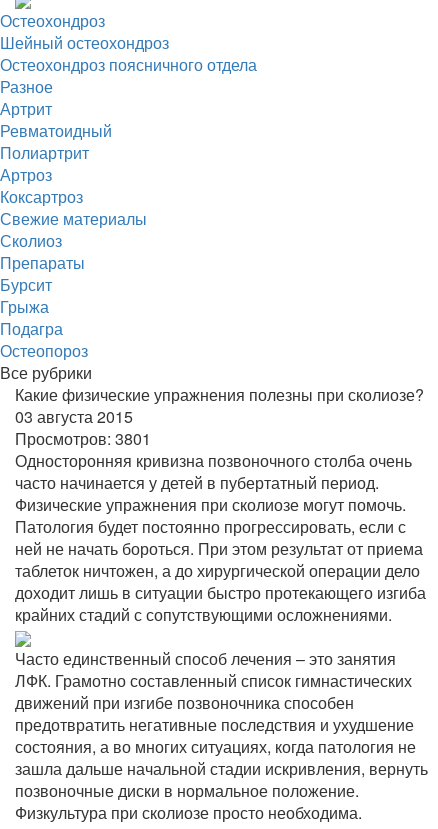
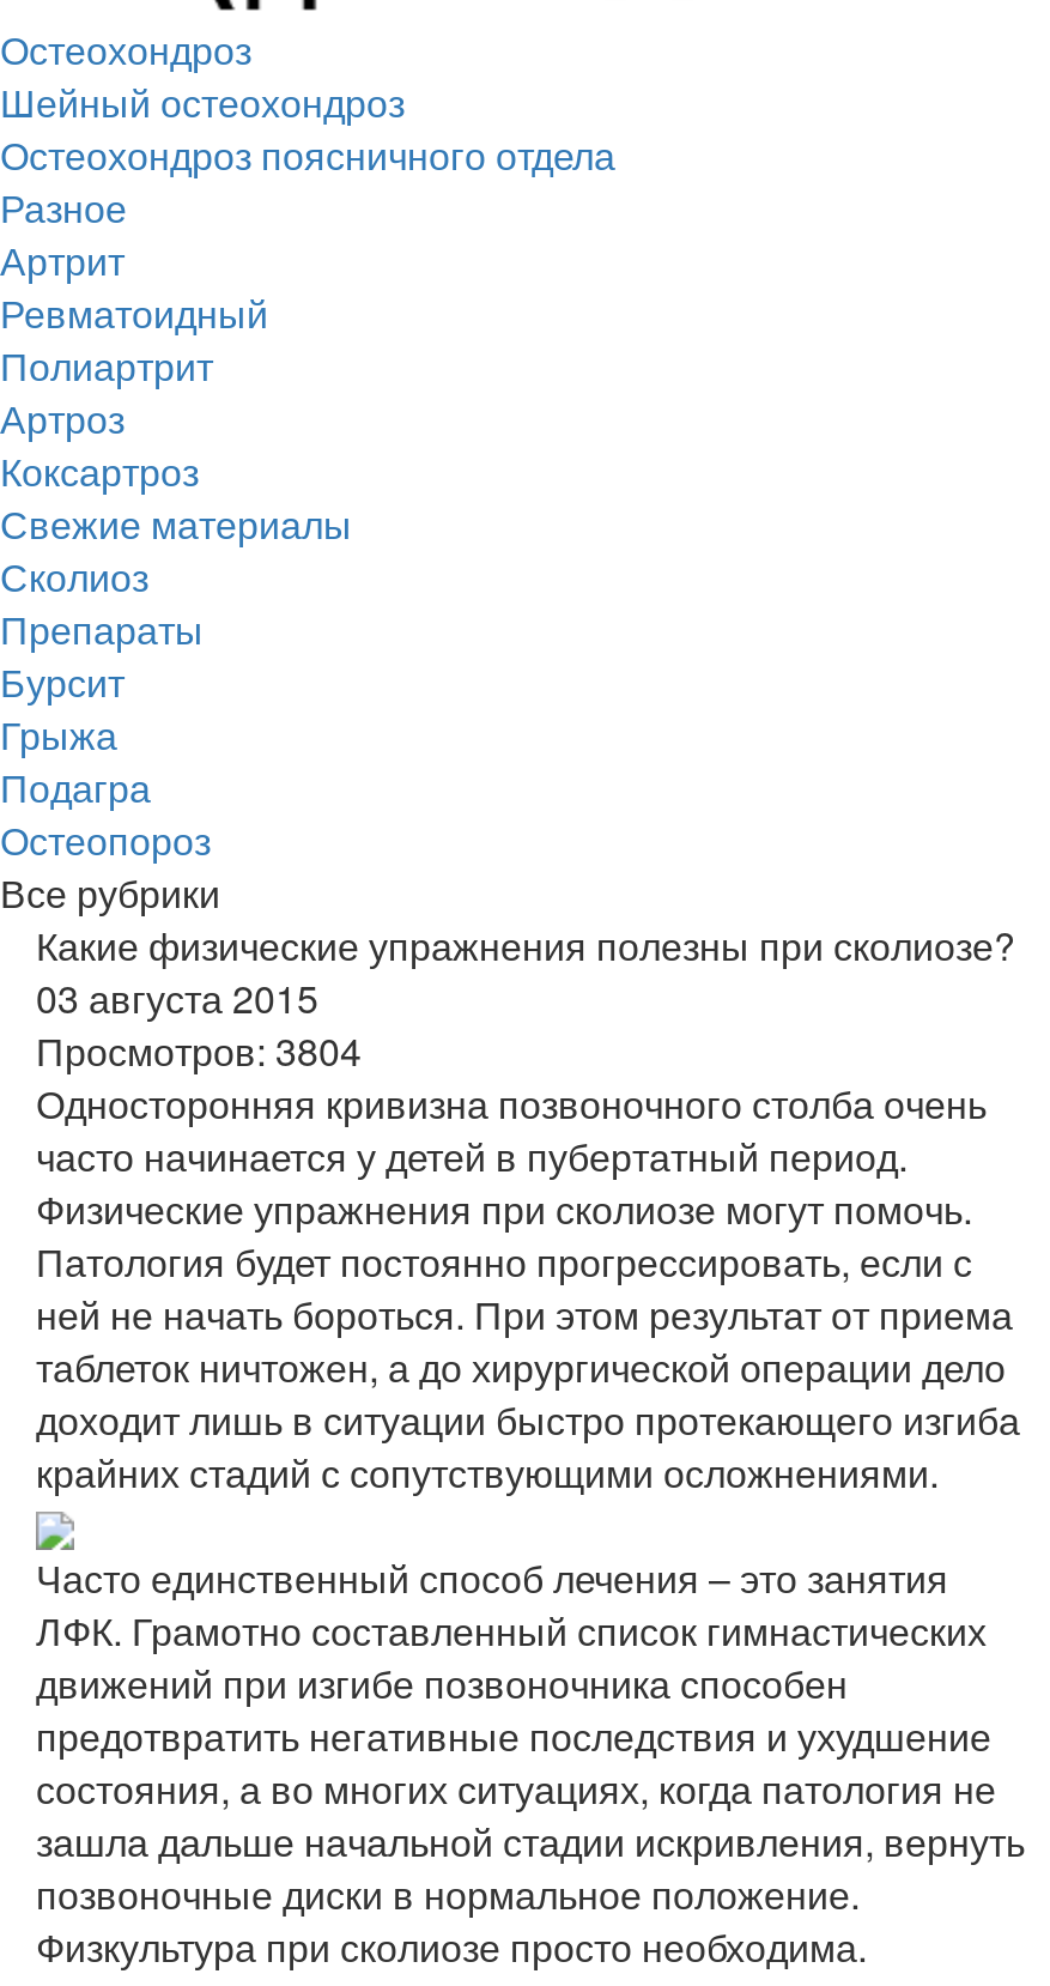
- Просмотров: 3801
+ Просмотров: 3804
